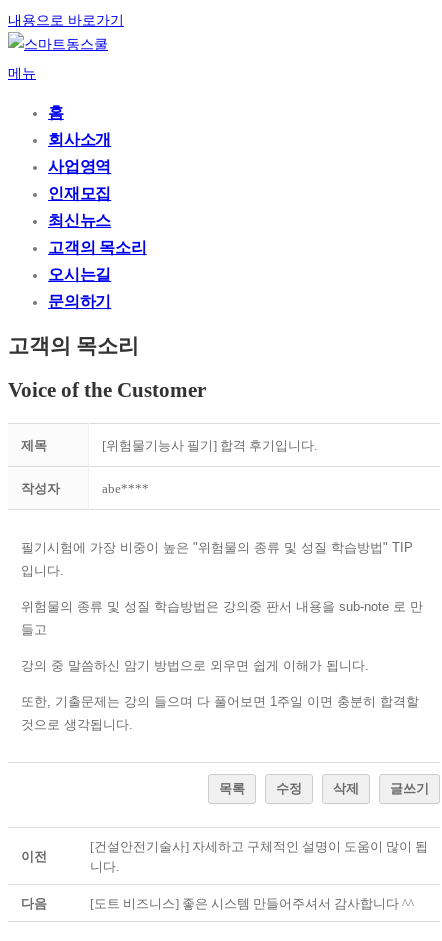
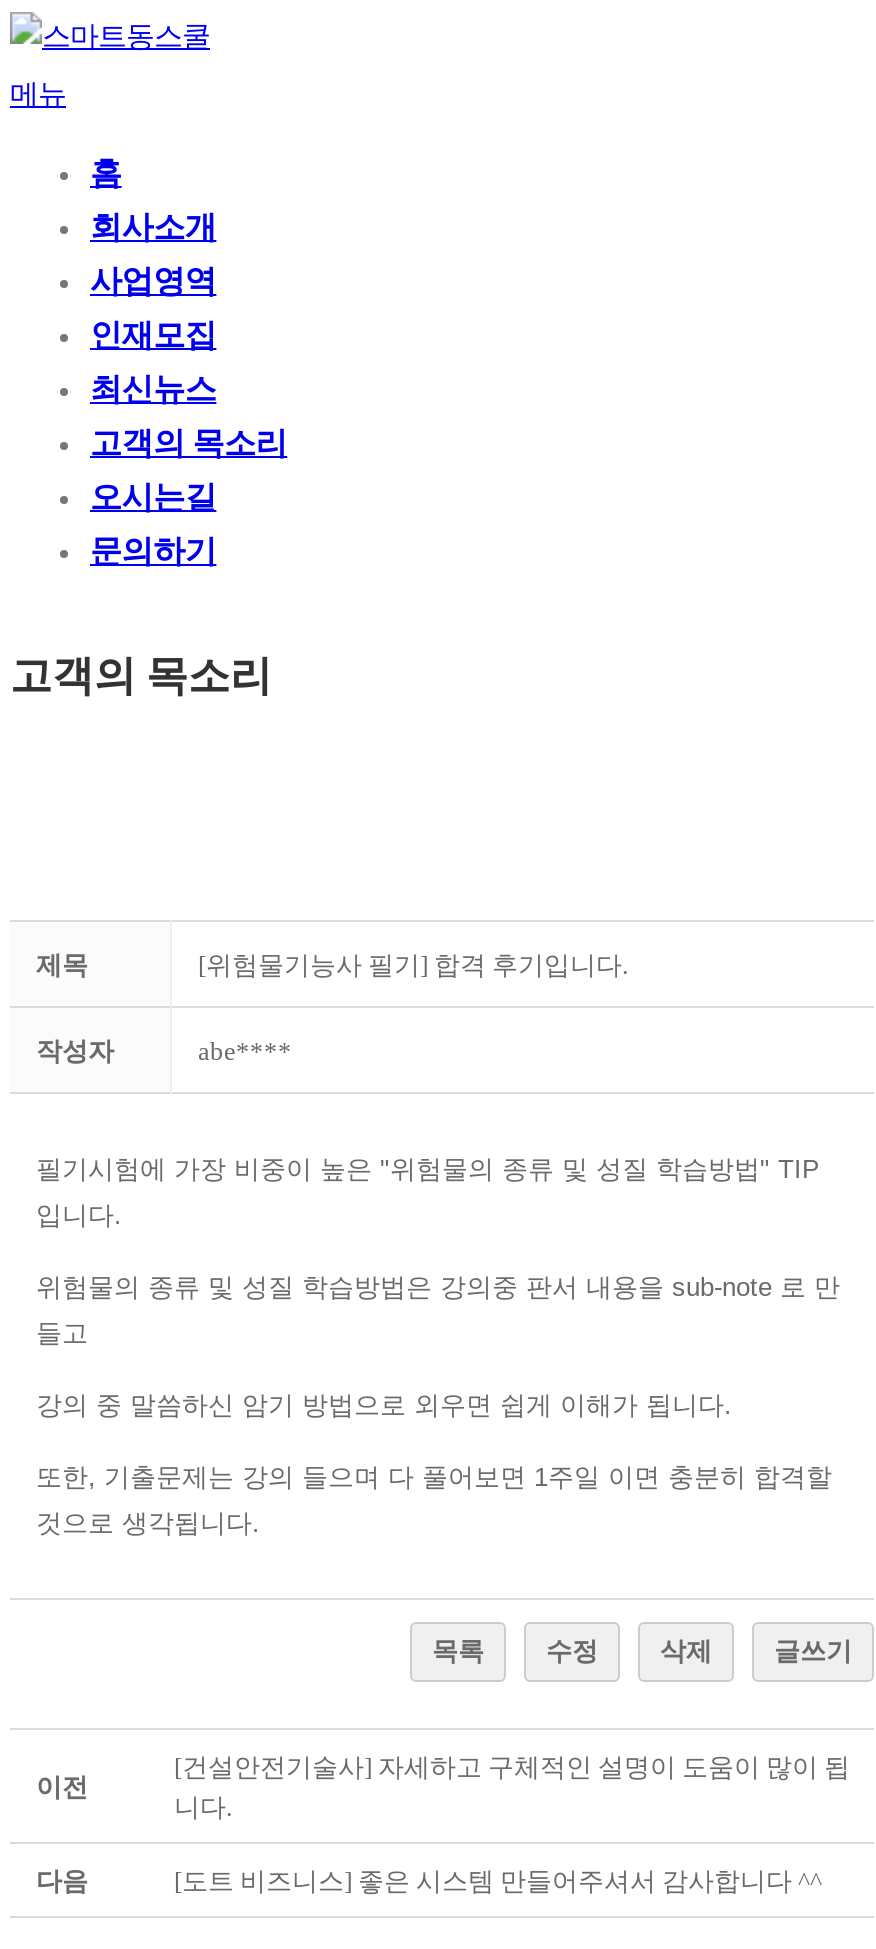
- 내용으로 바로가기

moved up: 메뉴 | 홈 | 회사소개 | ... | 오시는길 | 문의하기

- Voice of the Customer
